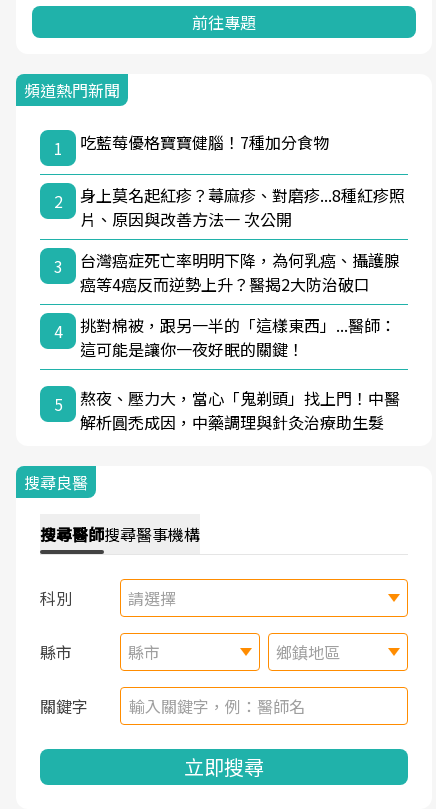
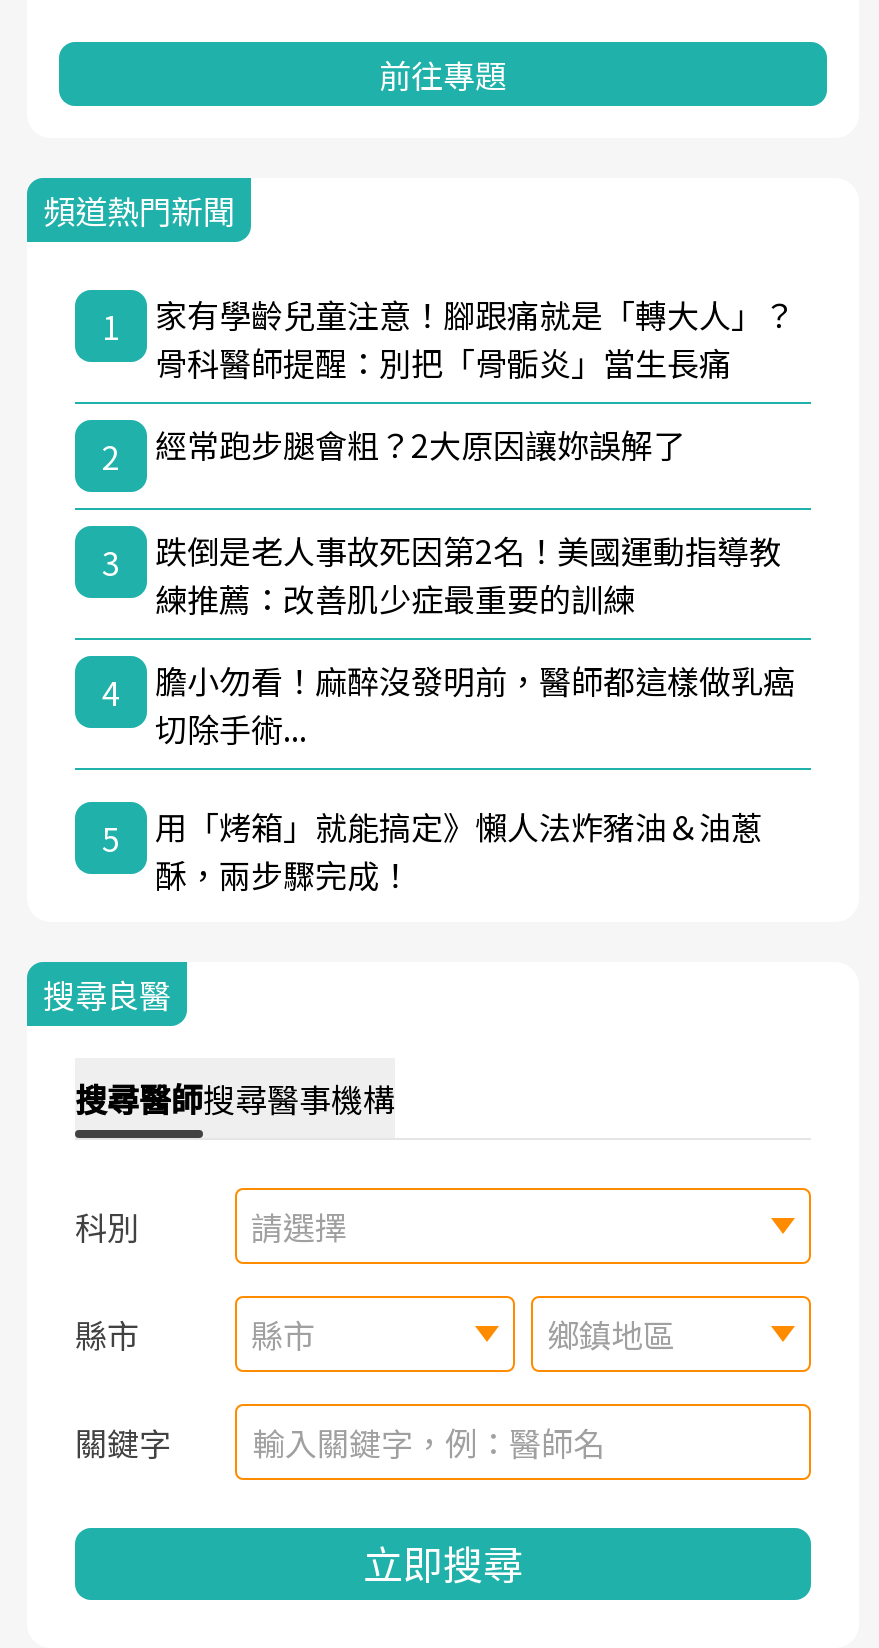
- 吃藍莓優格寶寶健腦！7種加分食物
+ 家有學齡兒童注意！腳跟痛就是「轉大人」？
+ 骨科醫師提醒：別把「骨骺炎」當生長痛

- 身上莫名起紅疹？蕁麻疹、對磨疹...8種紅疹照
- 片、原因與改善方法一 次公開
+ 經常跑步腿會粗？2大原因讓妳誤解了

- 台灣癌症死亡率明明下降，為何乳癌、攝護腺
- 癌等4癌反而逆勢上升？醫揭2大防治破口
+ 跌倒是老人事故死因第2名！美國運動指導教
+ 練推薦：改善肌少症最重要的訓練

- 挑對棉被，跟另一半的「這樣東西」...醫師：
- 這可能是讓你一夜好眠的關鍵！
+ 膽小勿看！麻醉沒發明前，醫師都這樣做乳癌
+ 切除手術...

- 熬夜、壓力大，當心「鬼剃頭」找上門！中醫
- 解析圓禿成因，中藥調理與針灸治療助生髮
+ 用「烤箱」就能搞定》懶人法炸豬油＆油蔥
+ 酥，兩步驟完成！
